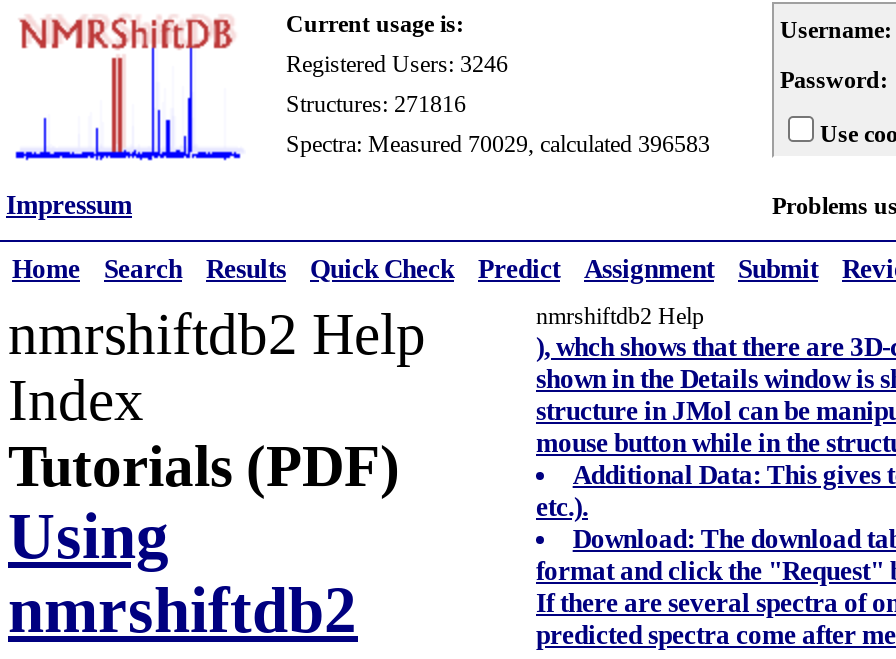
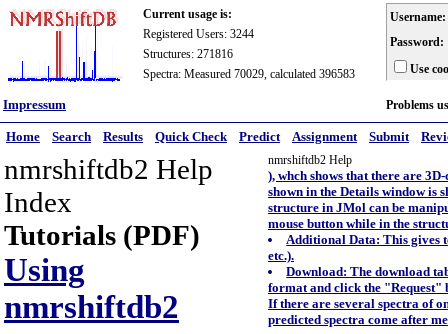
- Registered Users: 3246
+ Registered Users: 3244
